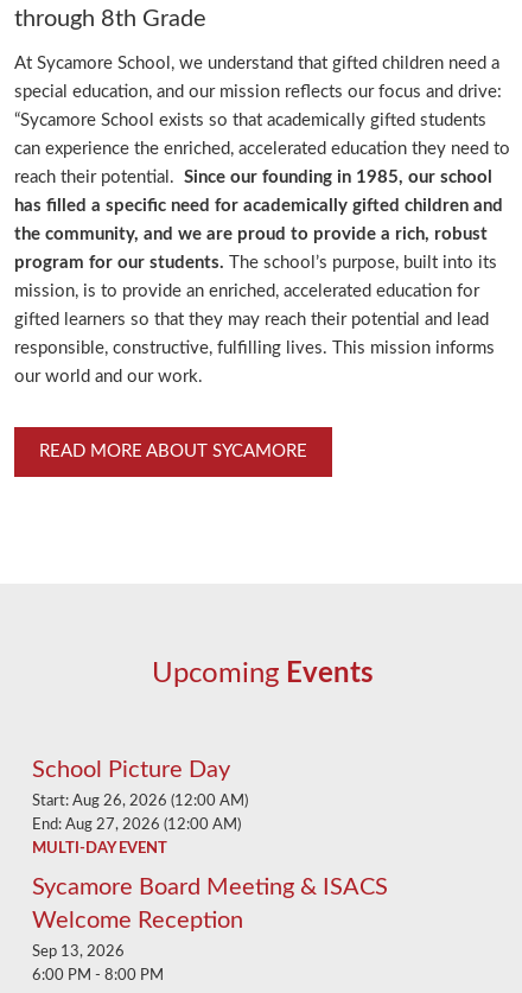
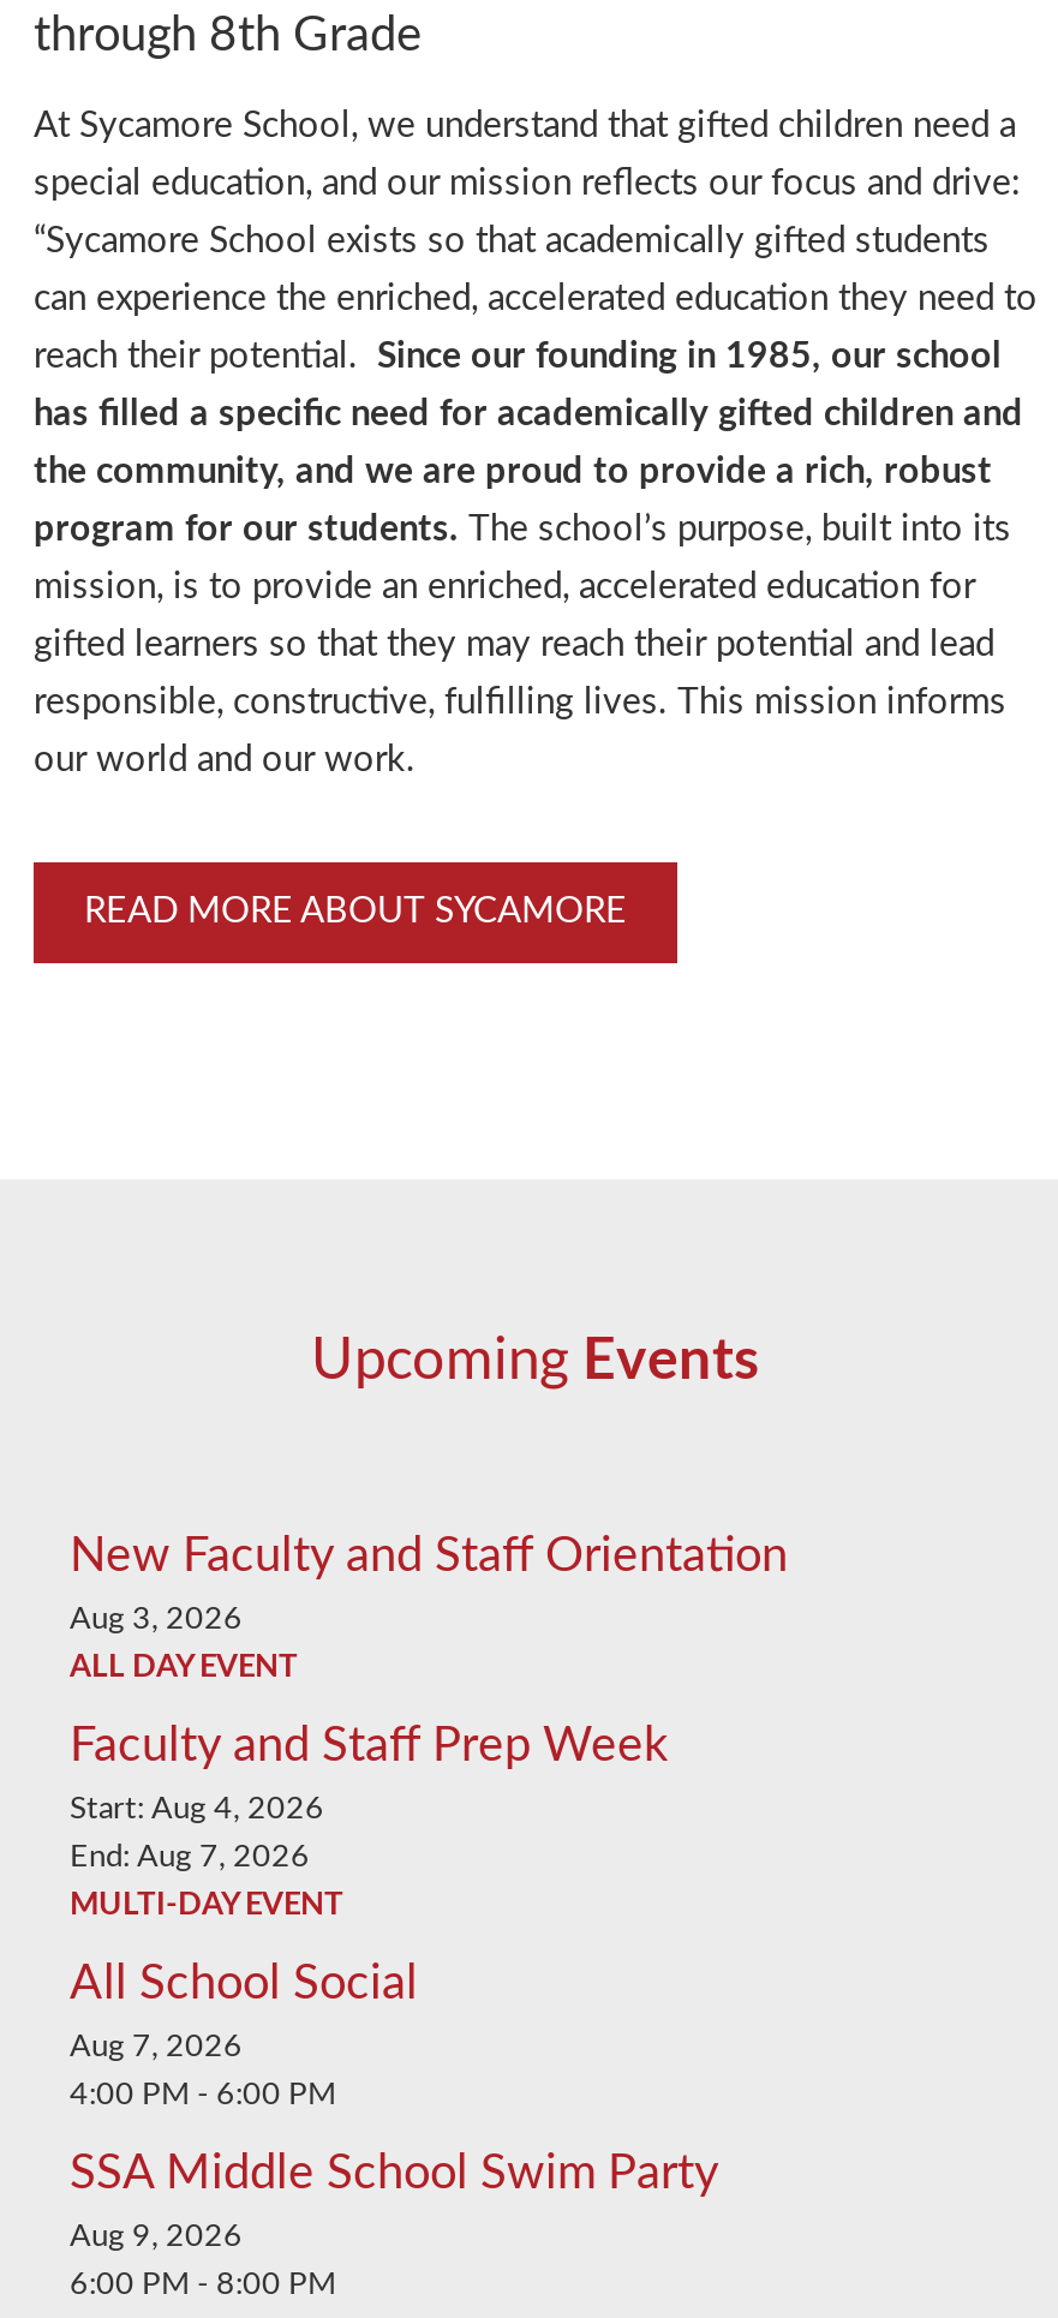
- School Picture Day
- Start: Aug 26, 2026 12:00 AM
- End: Aug 27, 2026 12:00 AM
+ New Faculty and Staff Orientation
+ Aug 3, 2026
+ ALL DAY EVENT
+ Faculty and Staff Prep Week
+ Start: Aug 4, 2026
+ End: Aug 7, 2026

- Sycamore Board Meeting & ISACS
- Welcome Reception
- Sep 13, 2026
+ All School Social
+ Aug 7, 2026
+ 4:00 PM - 6:00 PM
+ SSA Middle School Swim Party
+ Aug 9, 2026
